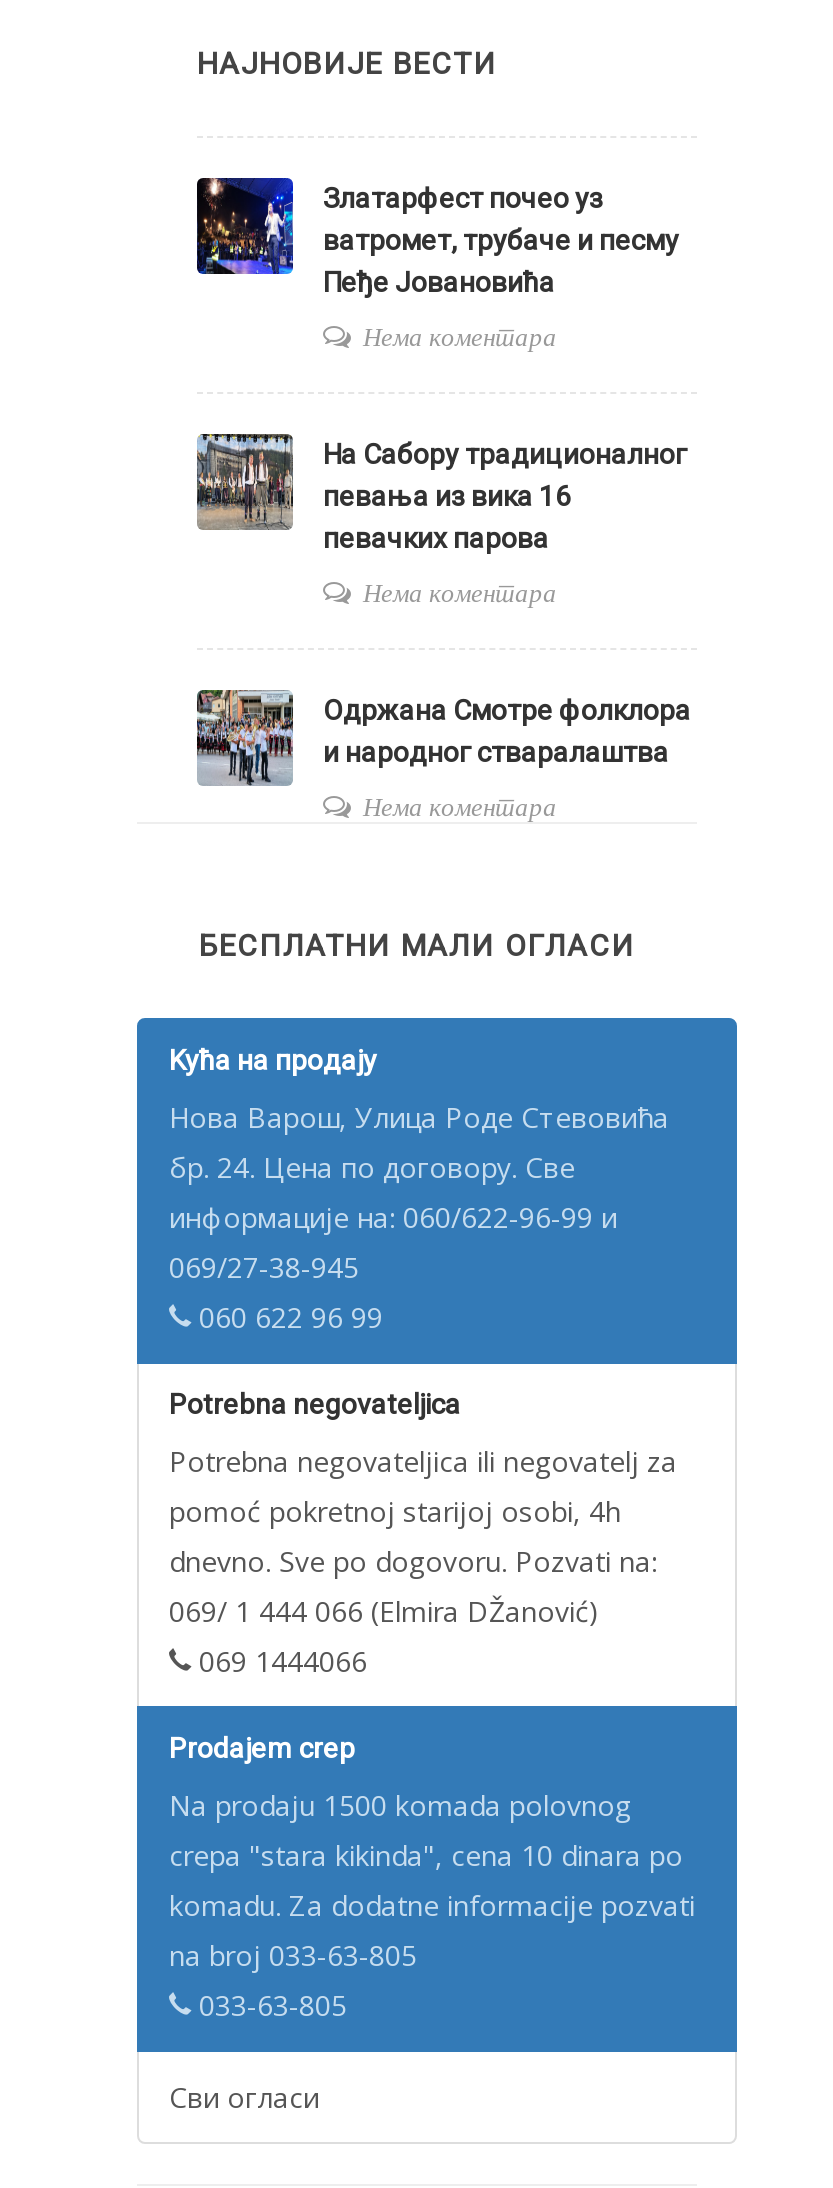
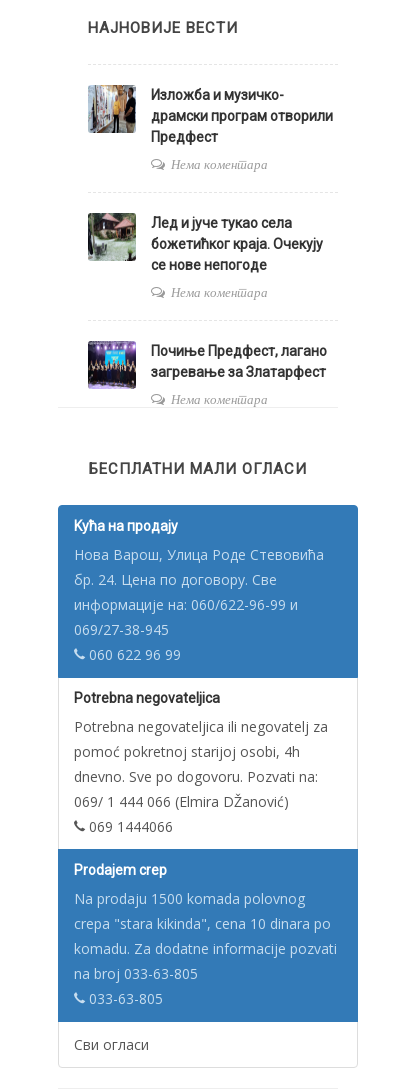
- [image]
- Златарфест почео уз
- ватромет, трубаче и песму
- Пеђе Јовановића
+ [image]
+ Изложба и музичко-
+ драмски програм отворили
+ Предфест

- [image]
- На Сабору традиционалног
- певања из вика 16
- певачких парова
+ [image]
+ Лед и јуче тукао села
+ божетићког краја. Очекују
+ се нове непогоде

- [image]
- Одржана Смотре фолклора
- и народног стваралаштва
+ [image]
+ Почиње Предфест, лагано
+ загревање за Златарфест
